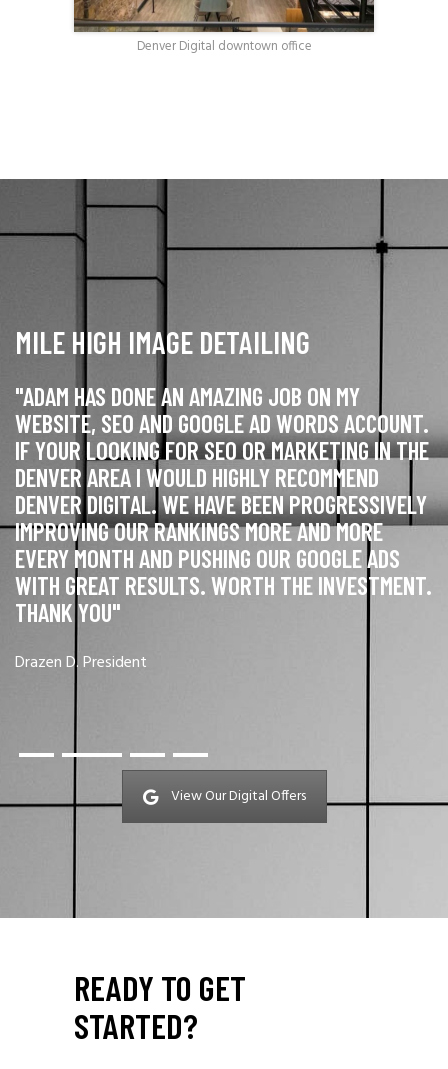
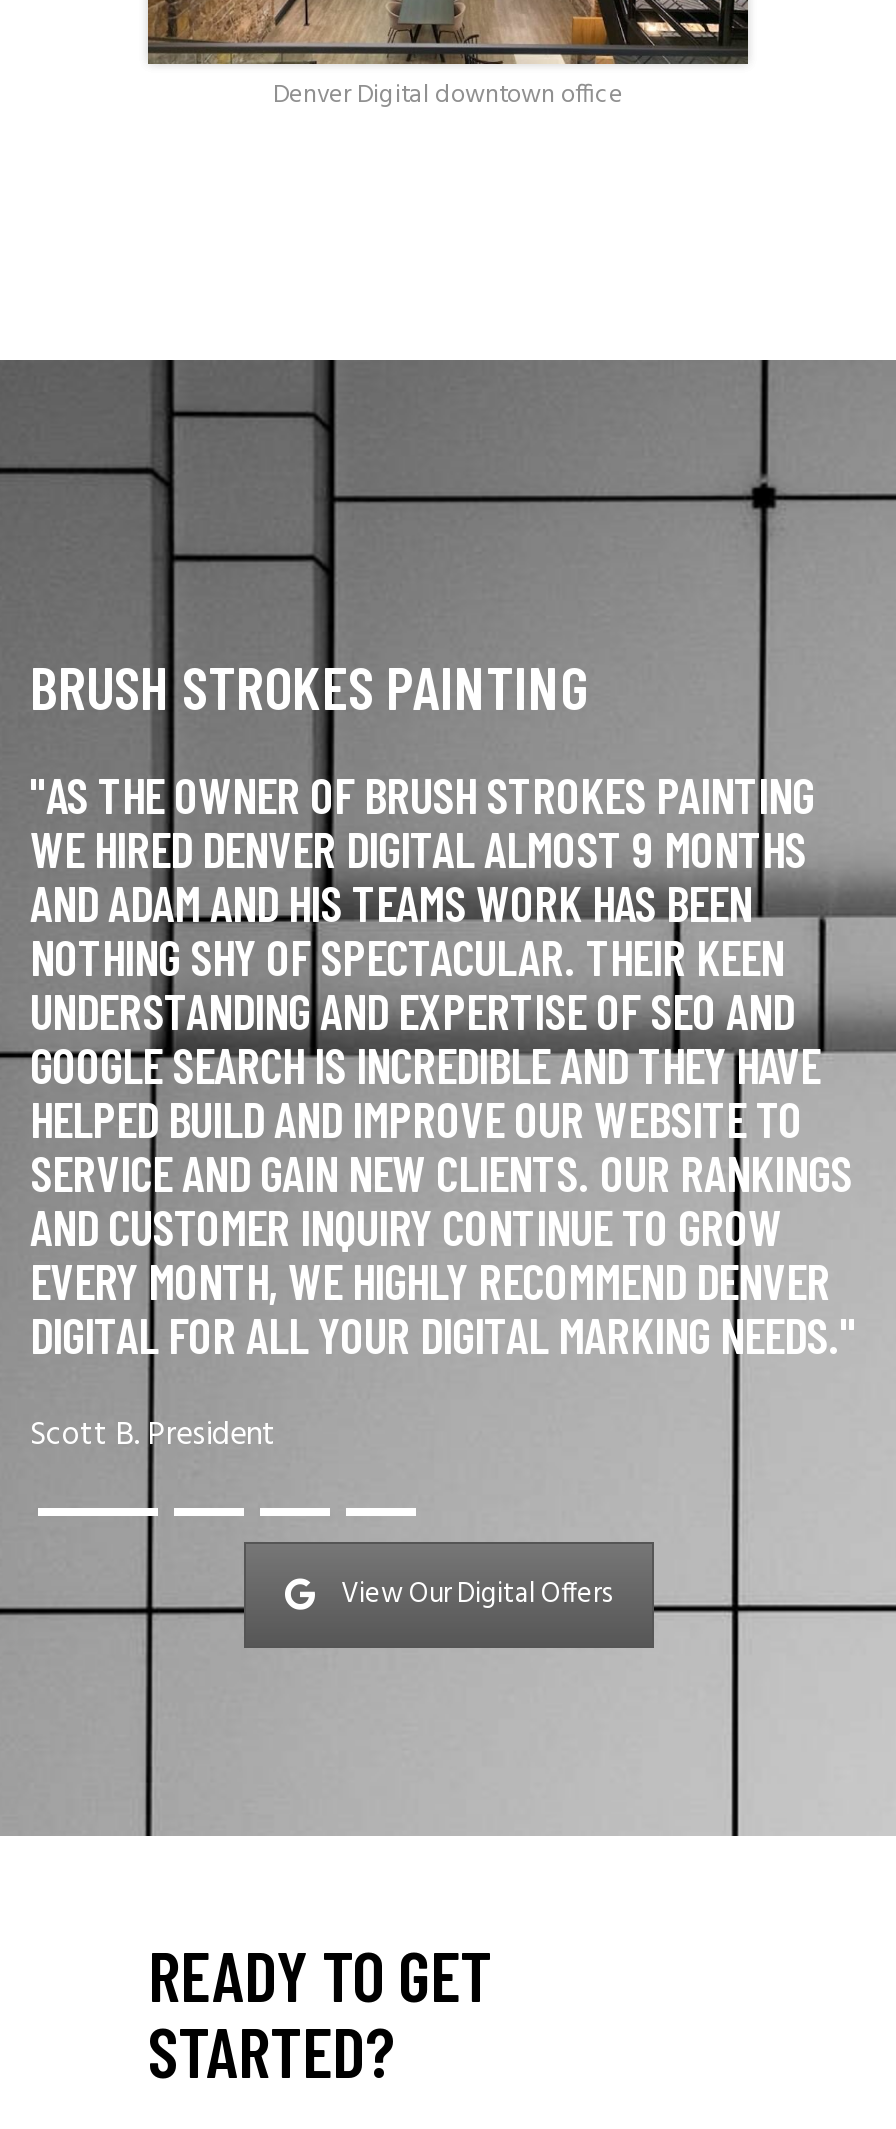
- MILE HIGH IMAGE DETAILING
+ BRUSH STROKES PAINTING

- "ADAM HAS DONE AN AMAZING JOB ON MY
- WEBSITE, SEO AND GOOGLE AD WORDS ACCOUNT.
- IF YOUR LOOKING FOR SEO OR MARKETING IN THE
- DENVER AREA I WOULD HIGHLY RECOMMEND
- DENVER DIGITAL. WE HAVE BEEN PROGRESSIVELY
- IMPROVING OUR RANKINGS MORE AND MORE
- EVERY MONTH AND PUSHING OUR GOOGLE ADS
- WITH GREAT RESULTS. WORTH THE INVESTMENT.
- THANK YOU"
+ "AS THE OWNER OF BRUSH STROKES PAINTING
+ WE HIRED DENVER DIGITAL ALMOST 9 MONTHS
+ AND ADAM AND HIS TEAMS WORK HAS BEEN
+ NOTHING SHY OF SPECTACULAR. THEIR KEEN
+ UNDERSTANDING AND EXPERTISE OF SEO AND
+ GOOGLE SEARCH IS INCREDIBLE AND THEY HAVE
+ HELPED BUILD AND IMPROVE OUR WEBSITE TO
+ SERVICE AND GAIN NEW CLIENTS. OUR RANKINGS
+ AND CUSTOMER INQUIRY CONTINUE TO GROW
+ EVERY MONTH, WE HIGHLY RECOMMEND DENVER
+ DIGITAL FOR ALL YOUR DIGITAL MARKING NEEDS."

- Drazen D. President
+ Scott B. President
